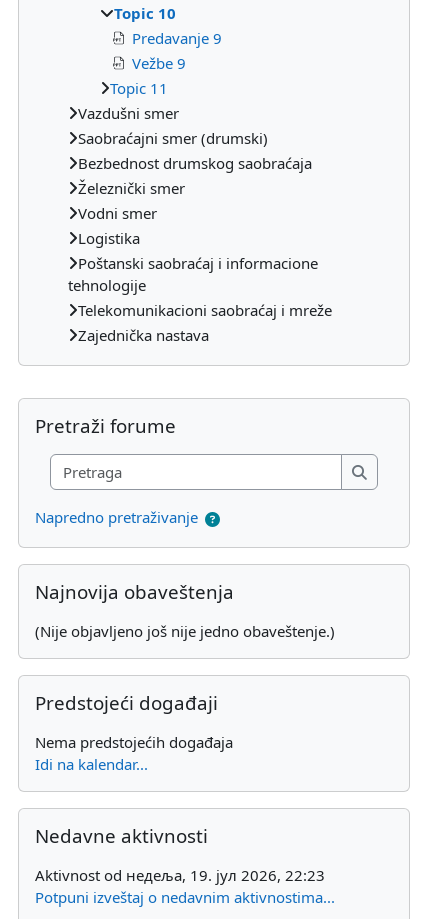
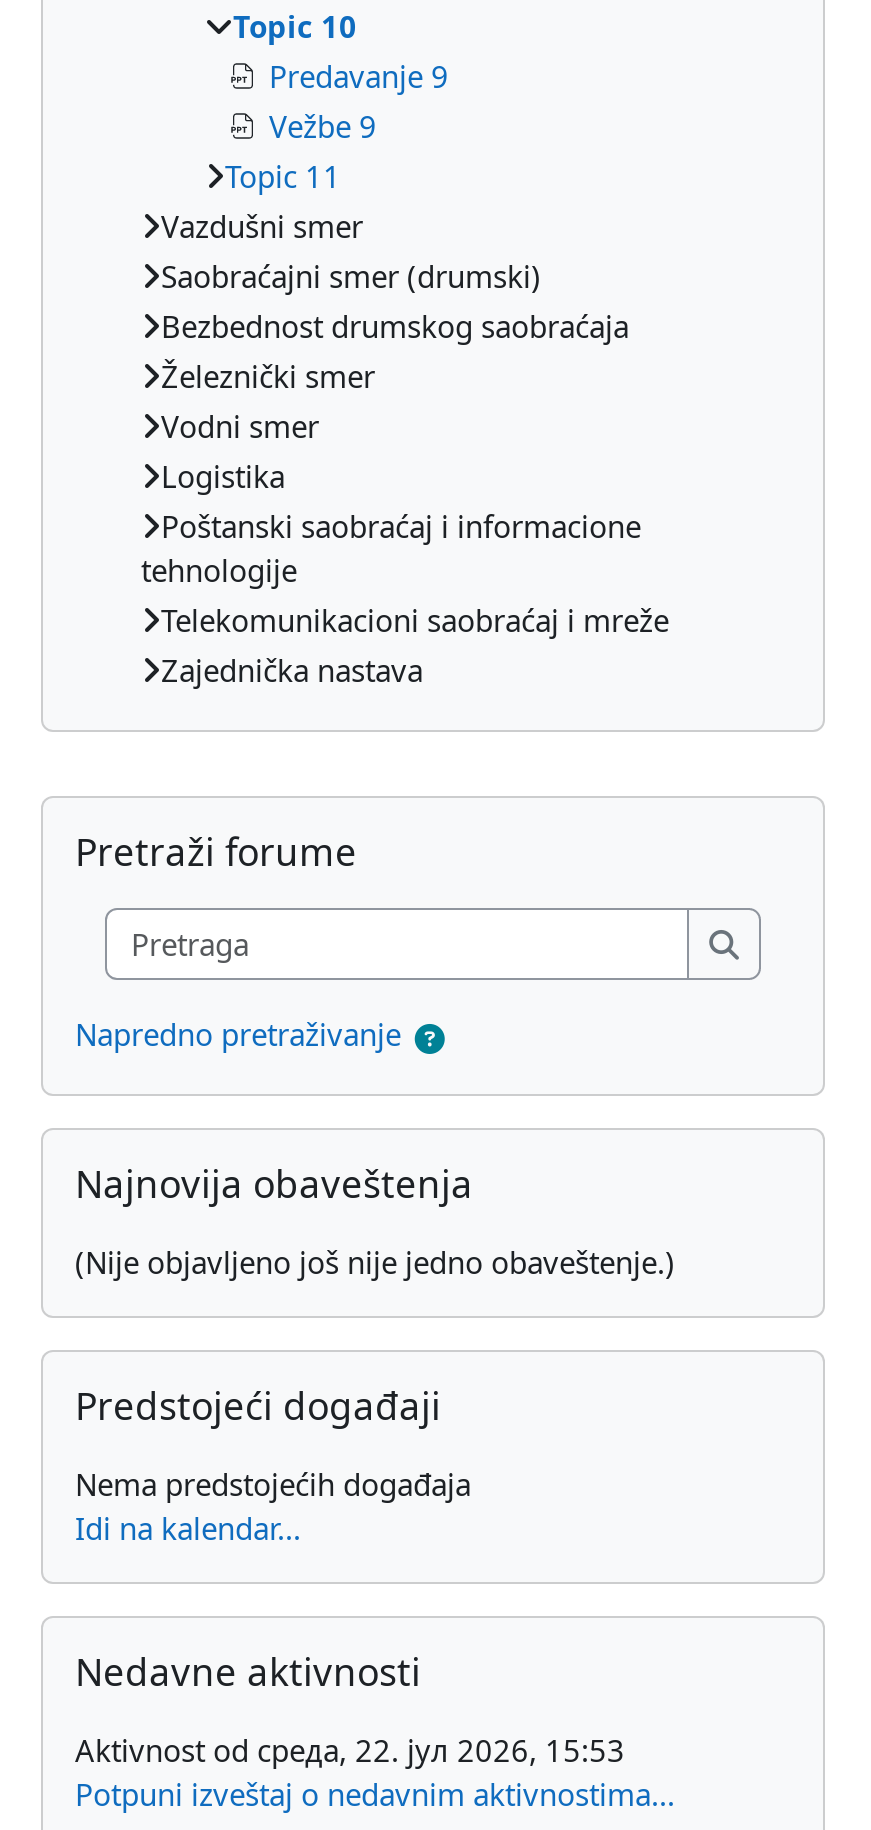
- Aktivnost od недеља, 19. јул 2026, 22:23
+ Aktivnost od среда, 22. јул 2026, 15:53
